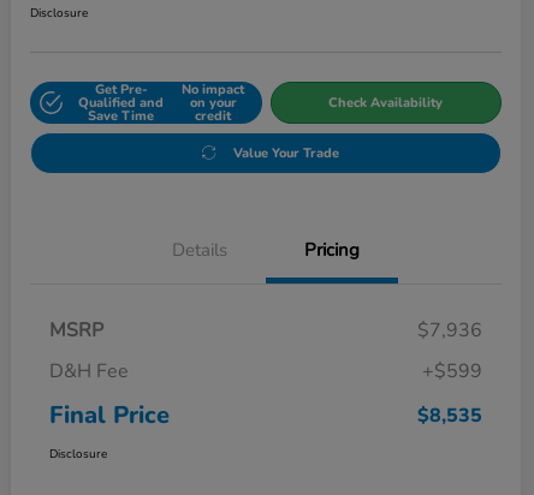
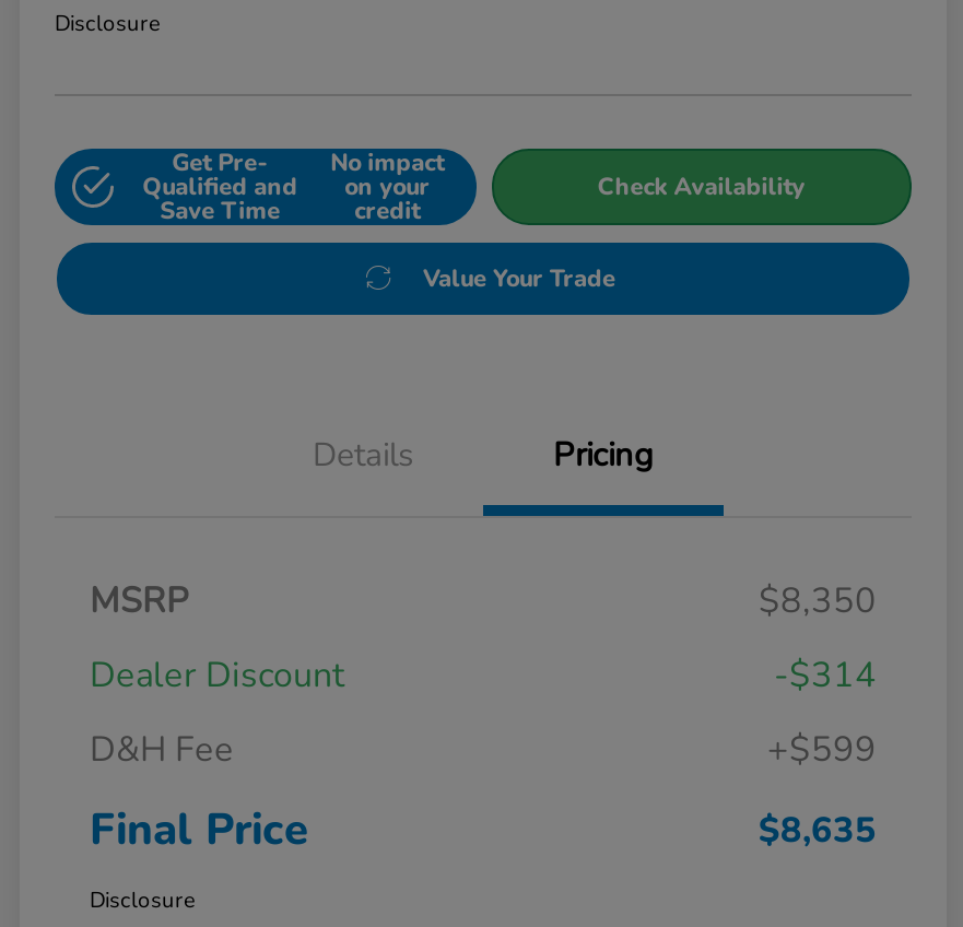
- $7,936
+ $8,350
+ Dealer Discount
+ -$314

- $8,535
+ $8,635
